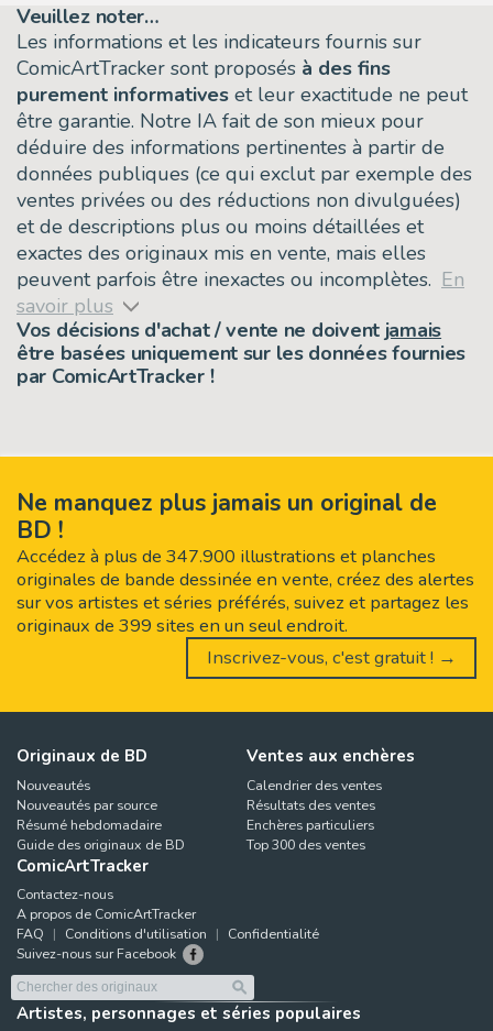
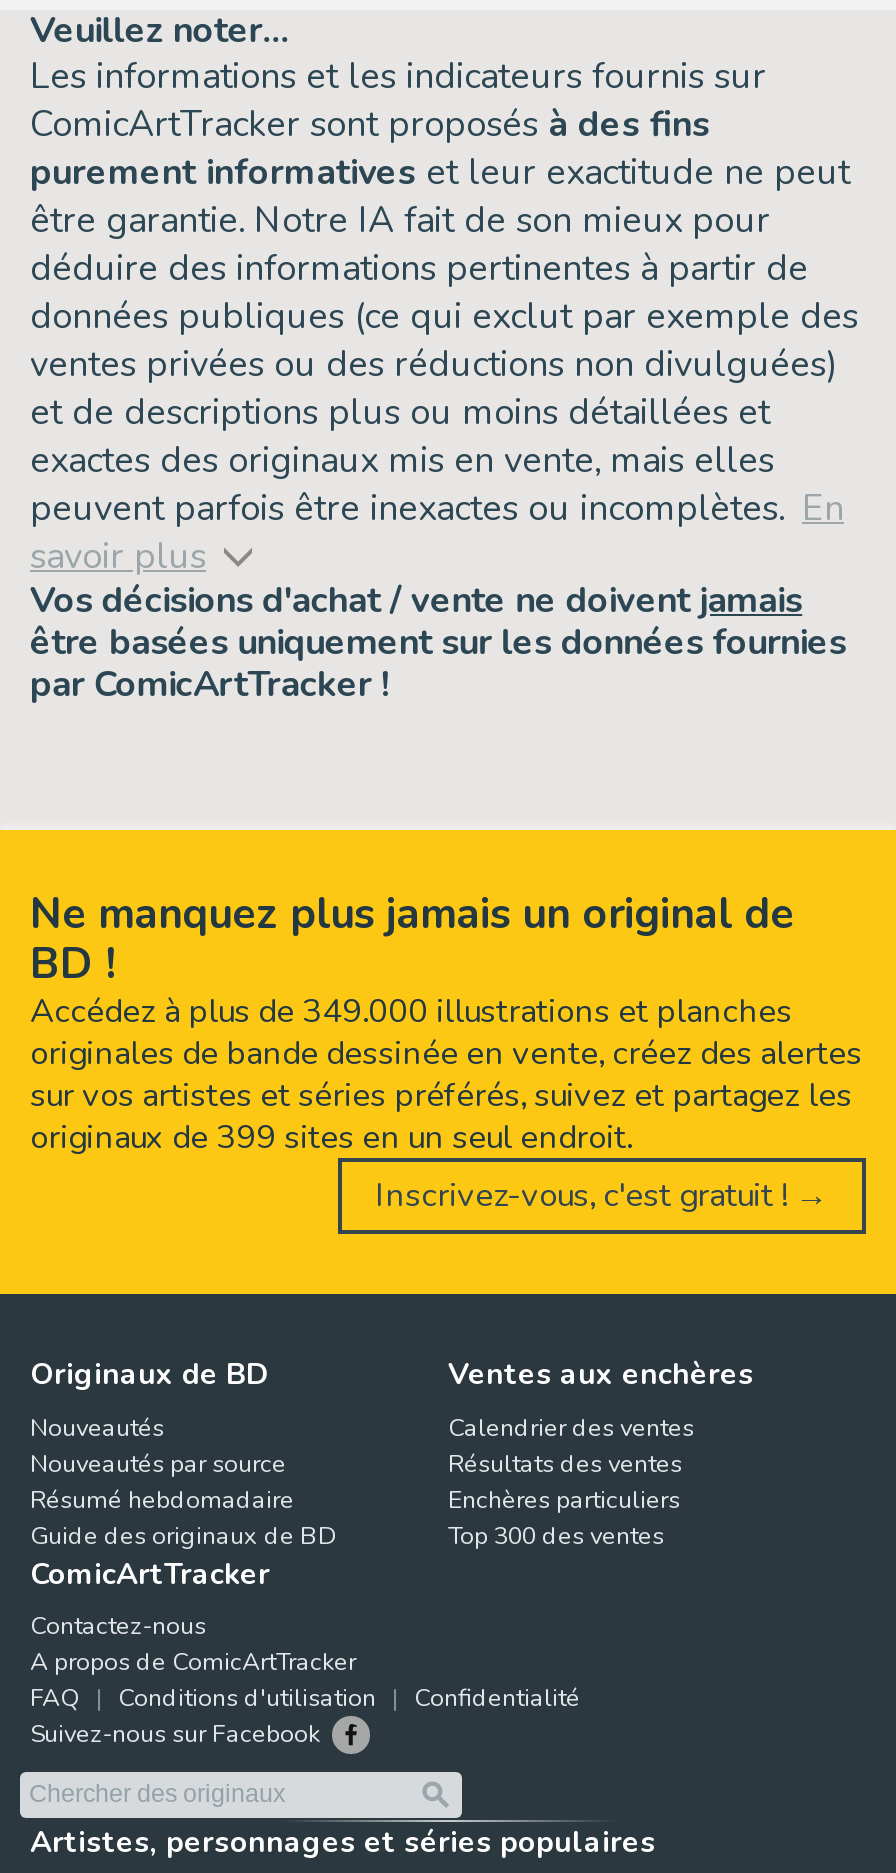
- Accédez à plus de 347.900 illustrations et planches
+ Accédez à plus de 349.000 illustrations et planches
